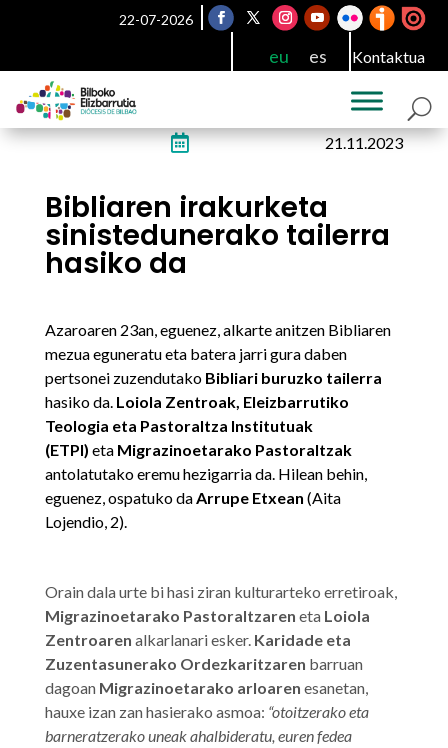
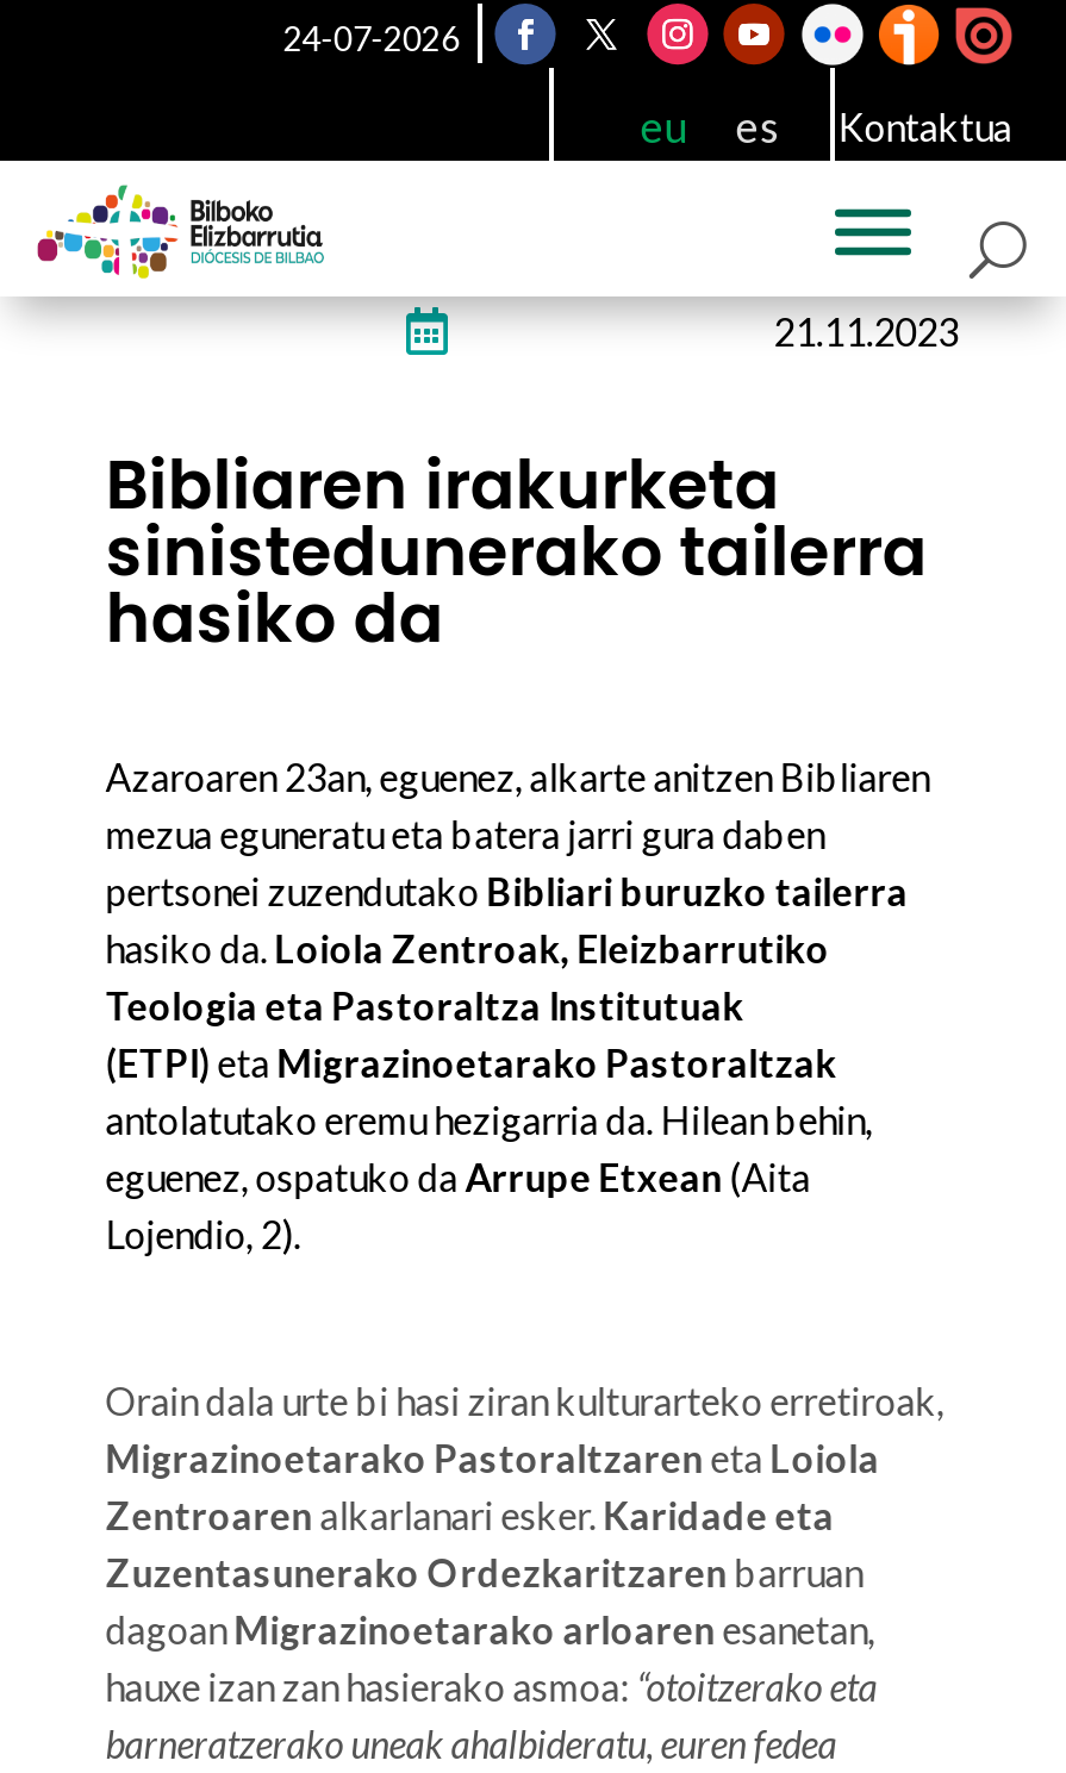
- 22-07-2026
+ 24-07-2026
